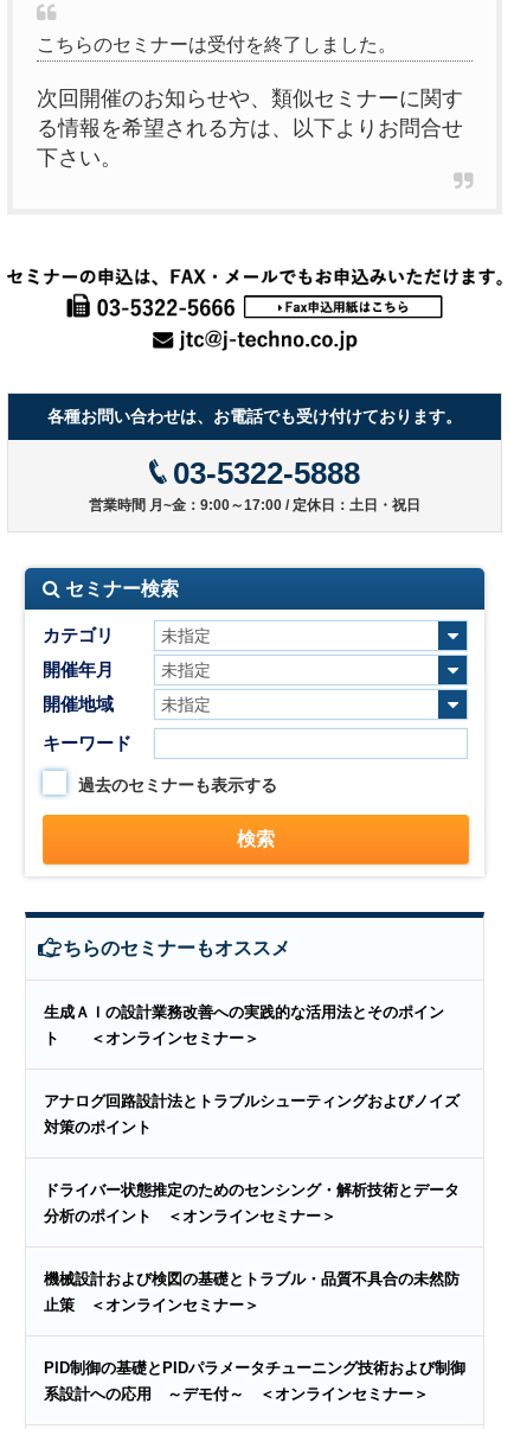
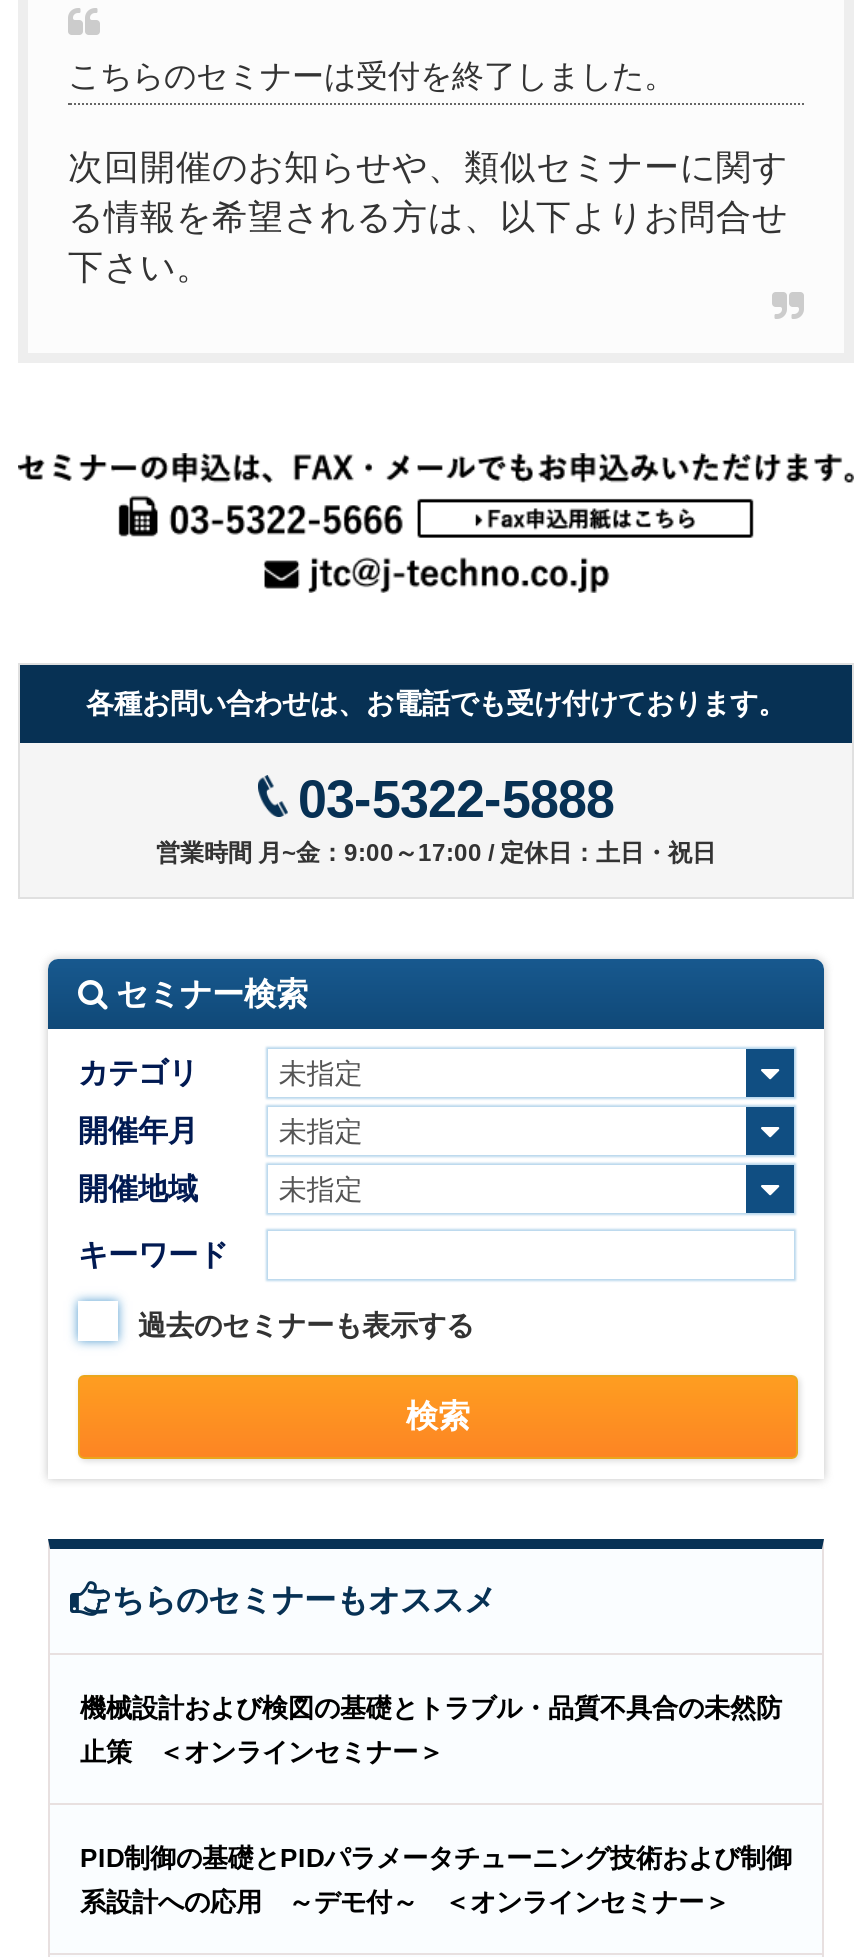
- 生成ＡＩの設計業務改善への実践的な活用法とそのポイン
- ト ＜オンラインセミナー＞

- アナログ回路設計法とトラブルシューティングおよびノイズ
- 対策のポイント

- ドライバー状態推定のためのセンシング・解析技術とデータ
- 分析のポイント ＜オンラインセミナー＞
